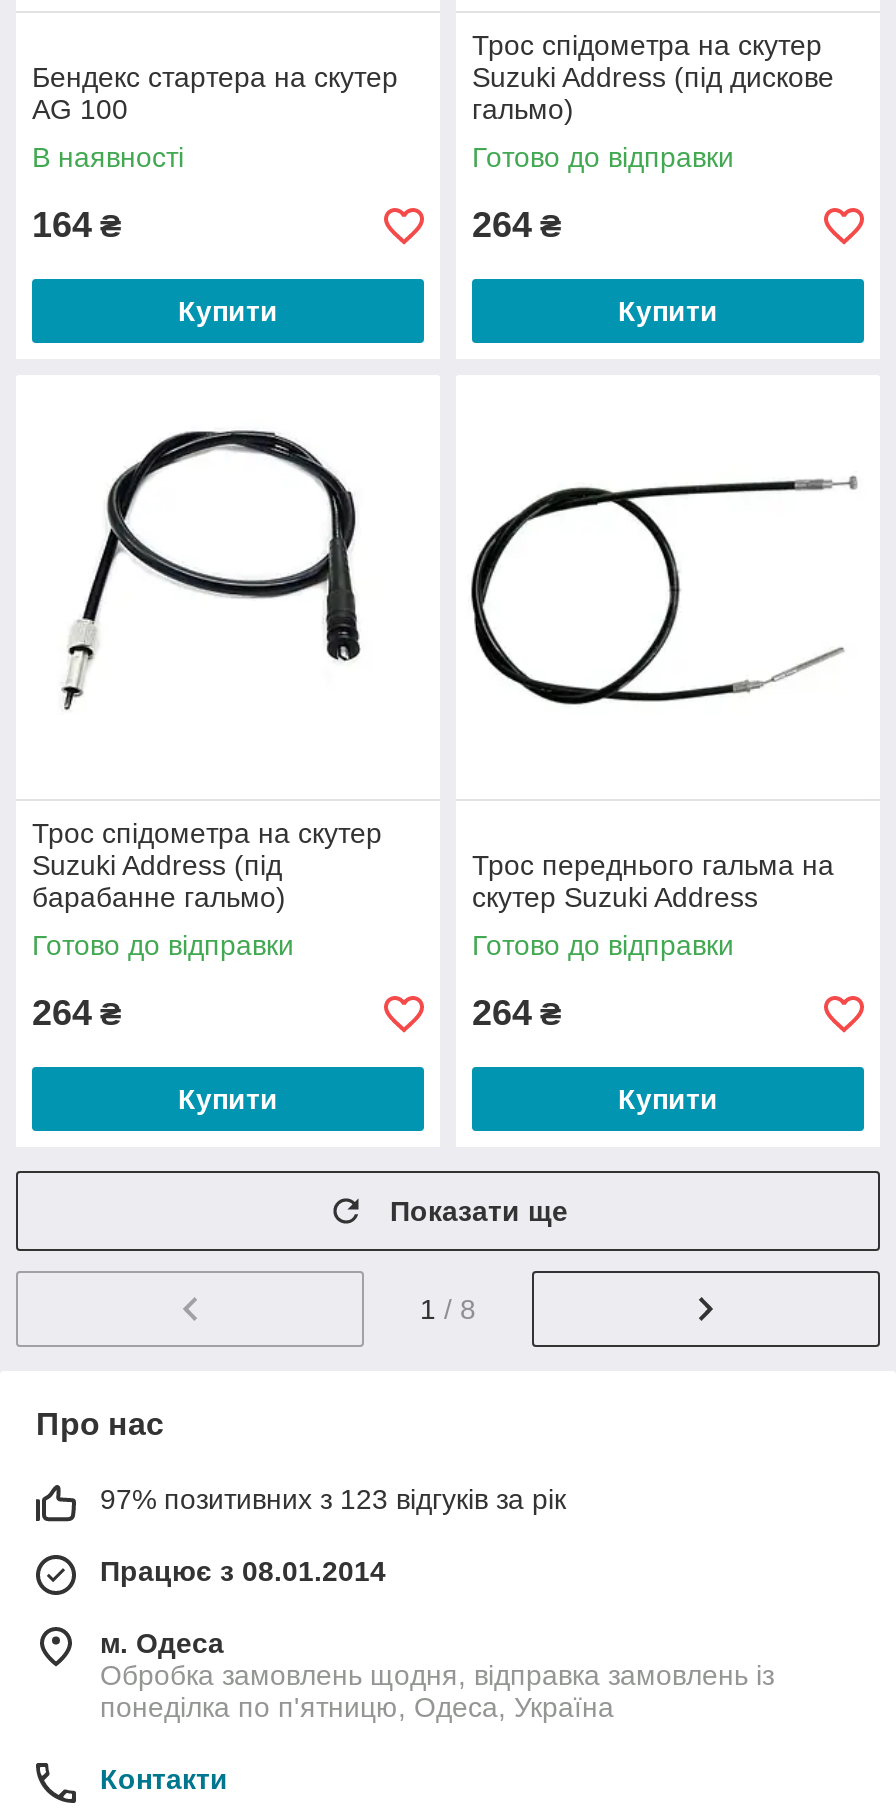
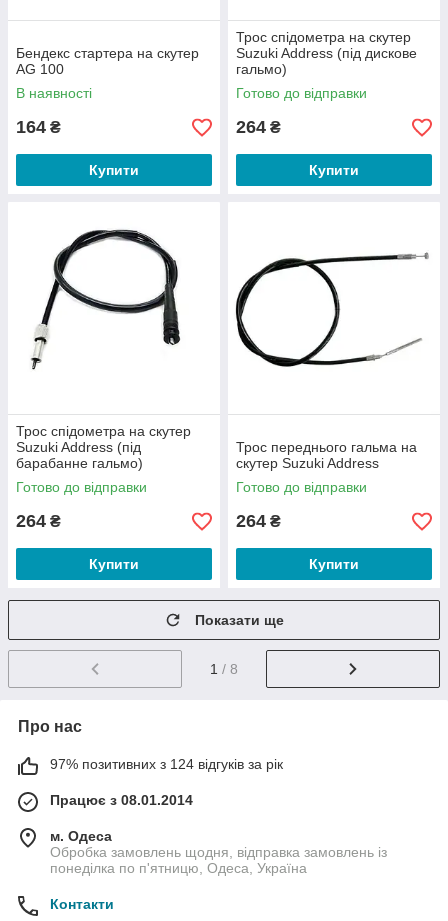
- 97% позитивних з 123 відгуків за рік
+ 97% позитивних з 124 відгуків за рік
